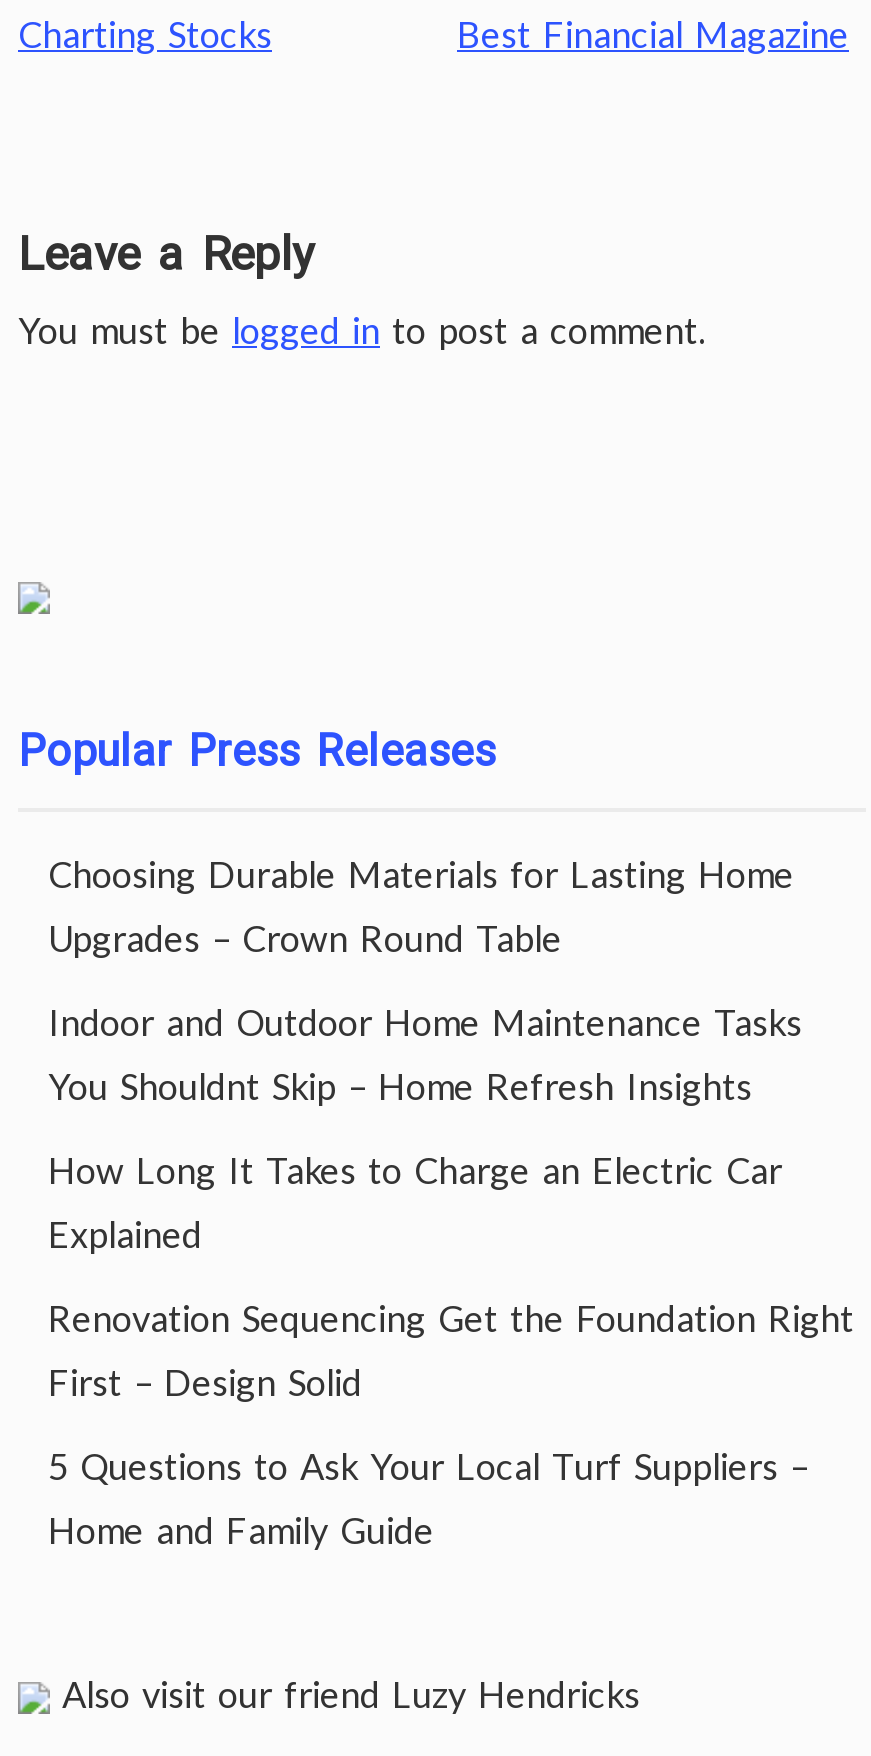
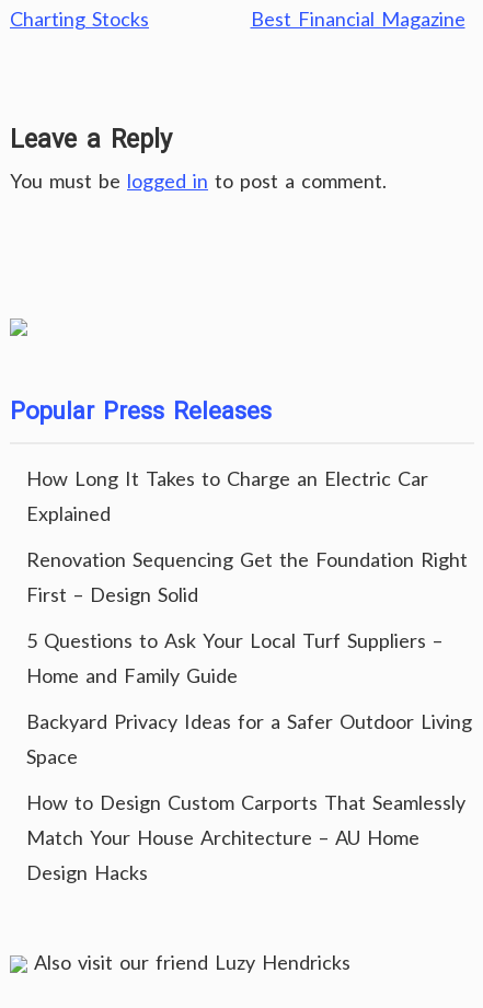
- Choosing Durable Materials for Lasting Home
- Upgrades – Crown Round Table
- Indoor and Outdoor Home Maintenance Tasks
- You Shouldnt Skip – Home Refresh Insights

moved up: How Long It Takes to Charge an Electric Car | Explained | Renovation Sequencing Get the Foundation Right | First – Design Solid | 5 Questions to Ask Your Local Turf Suppliers – | Home and Family Guide

+ Backyard Privacy Ideas for a Safer Outdoor Living
+ Space
+ How to Design Custom Carports That Seamlessly
+ Match Your House Architecture – AU Home
+ Design Hacks
